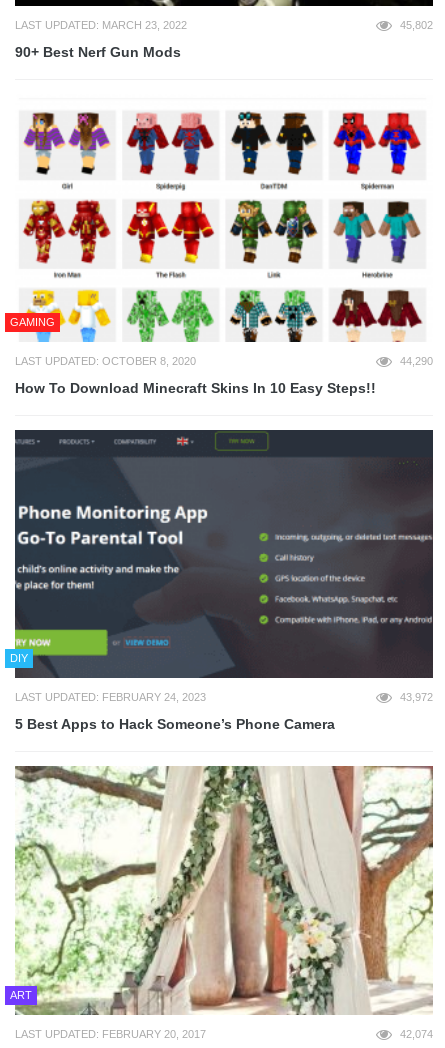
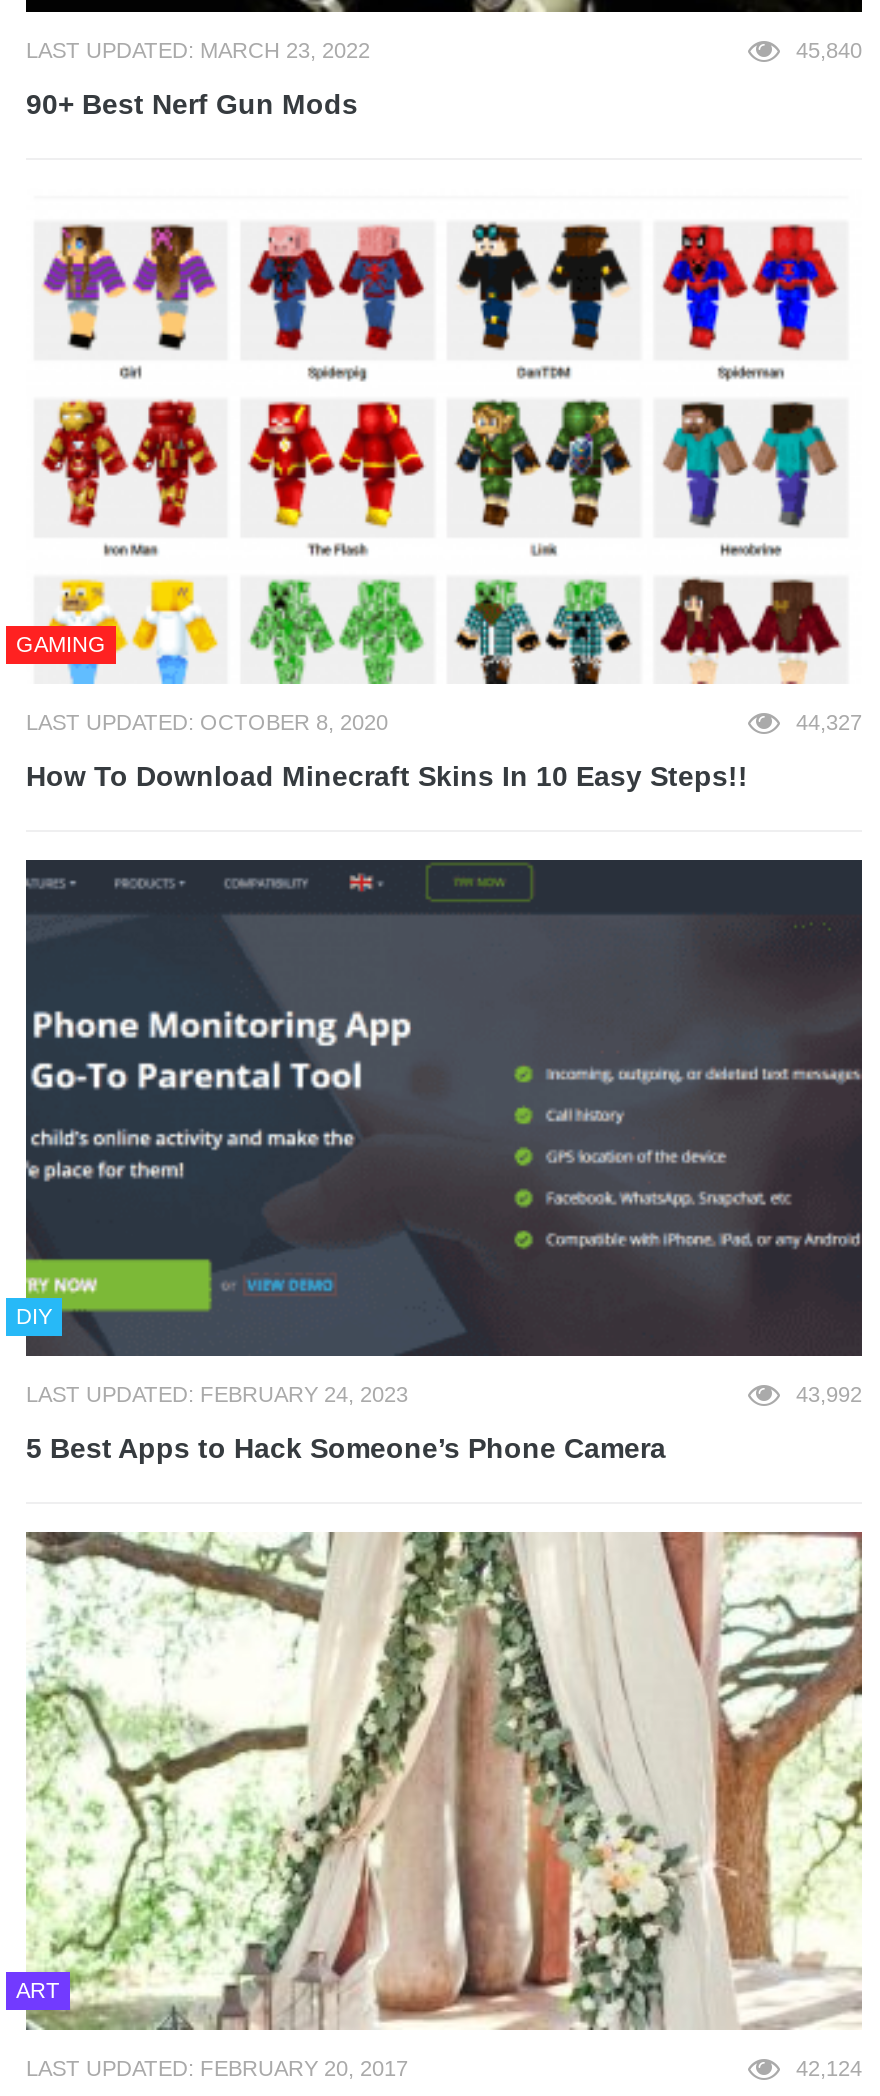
- 45,802
+ 45,840

- 44,290
+ 44,327

- 43,972
+ 43,992

- 42,074
+ 42,124
